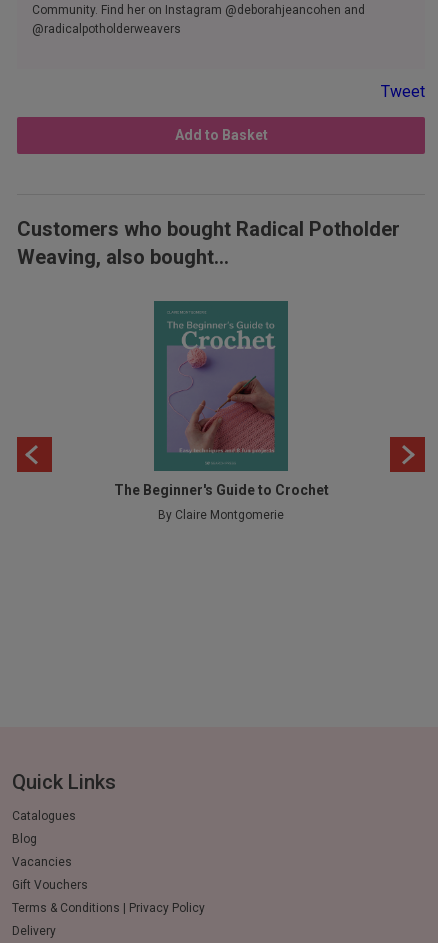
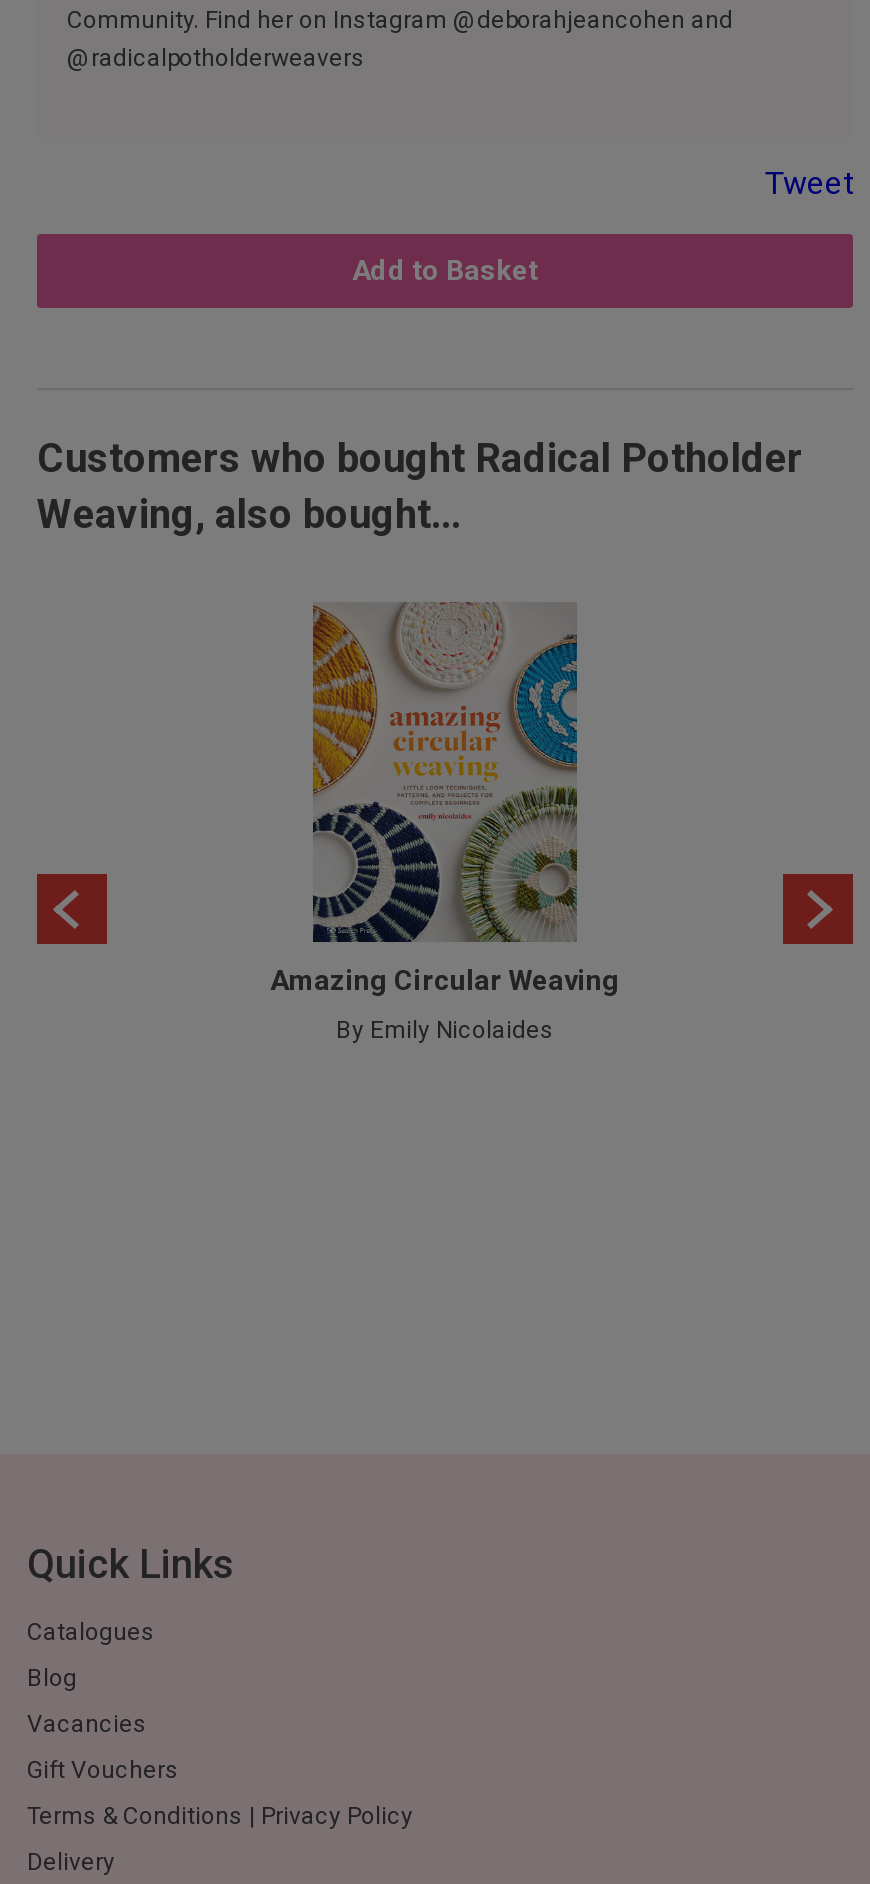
- [image]
- The Beginner's Guide to Crochet
+ [image]
+ Amazing Circular Weaving

- By Claire Montgomerie
+ By Emily Nicolaides
